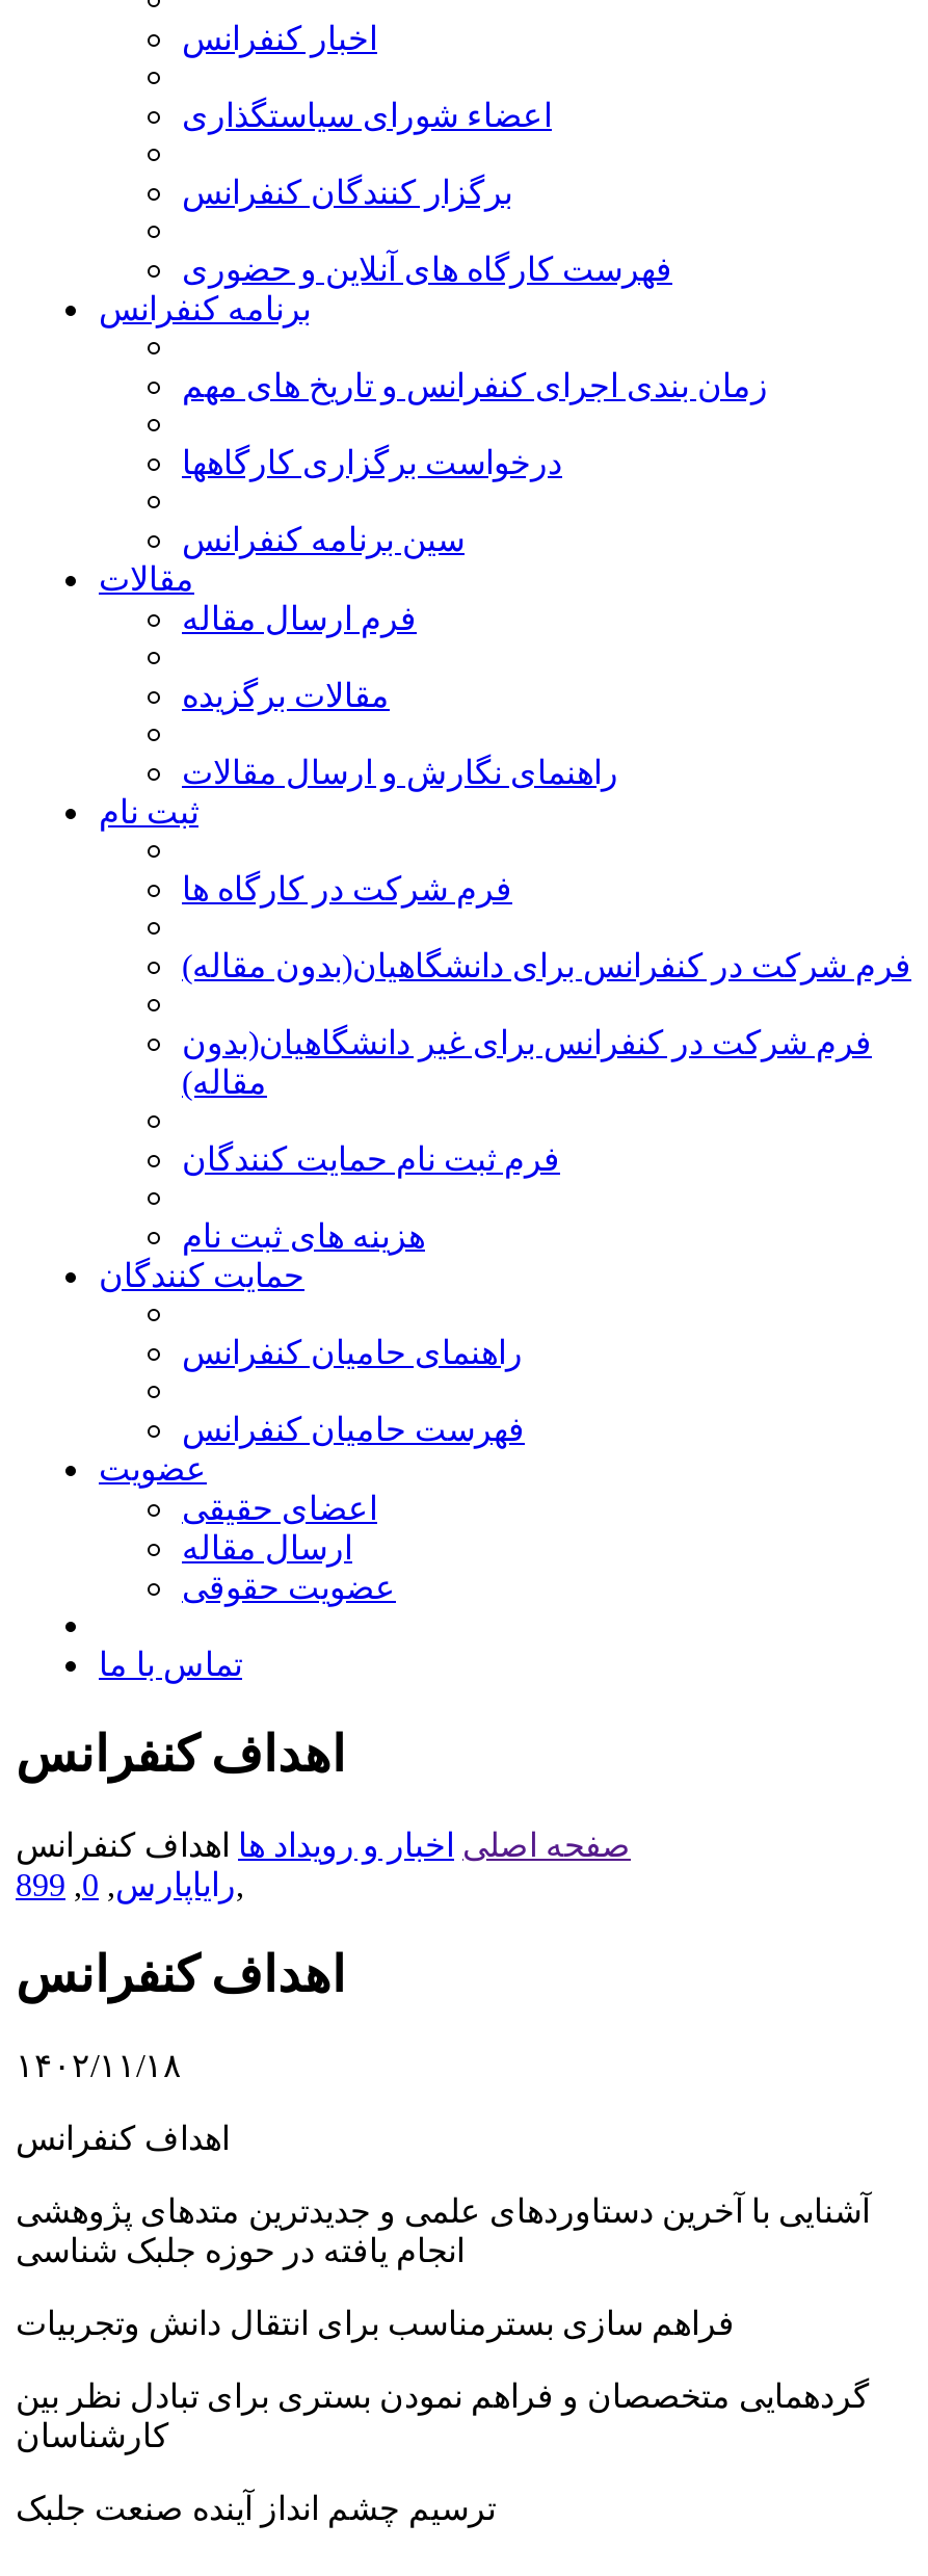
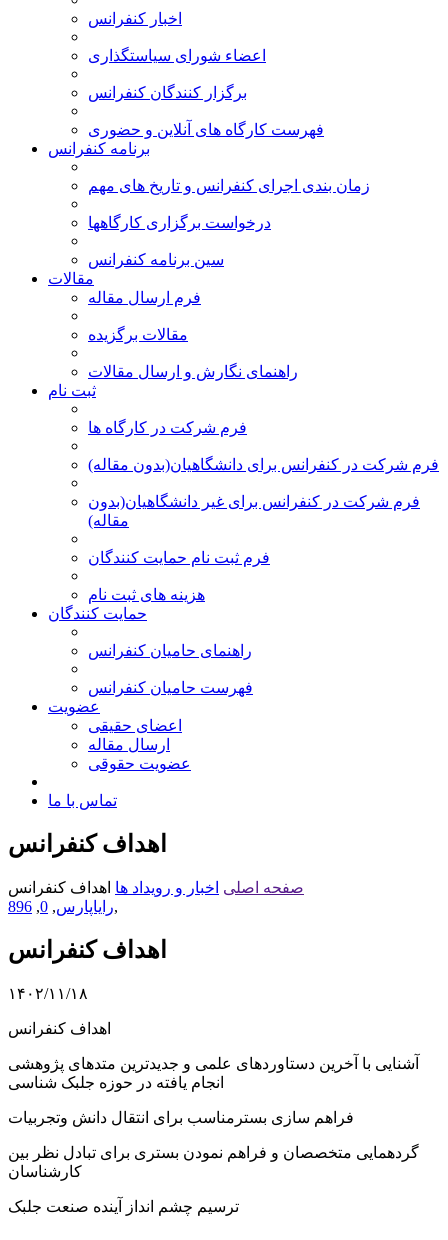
- رایاپارس, 0, 899,
+ رایاپارس, 0, 896,
